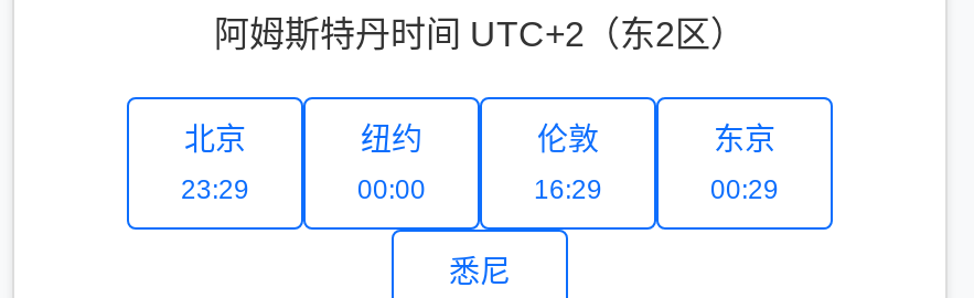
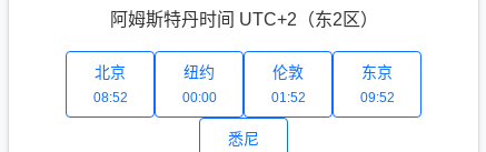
- 23:29
+ 08:52

- 16:29
+ 01:52

- 00:29
+ 09:52
